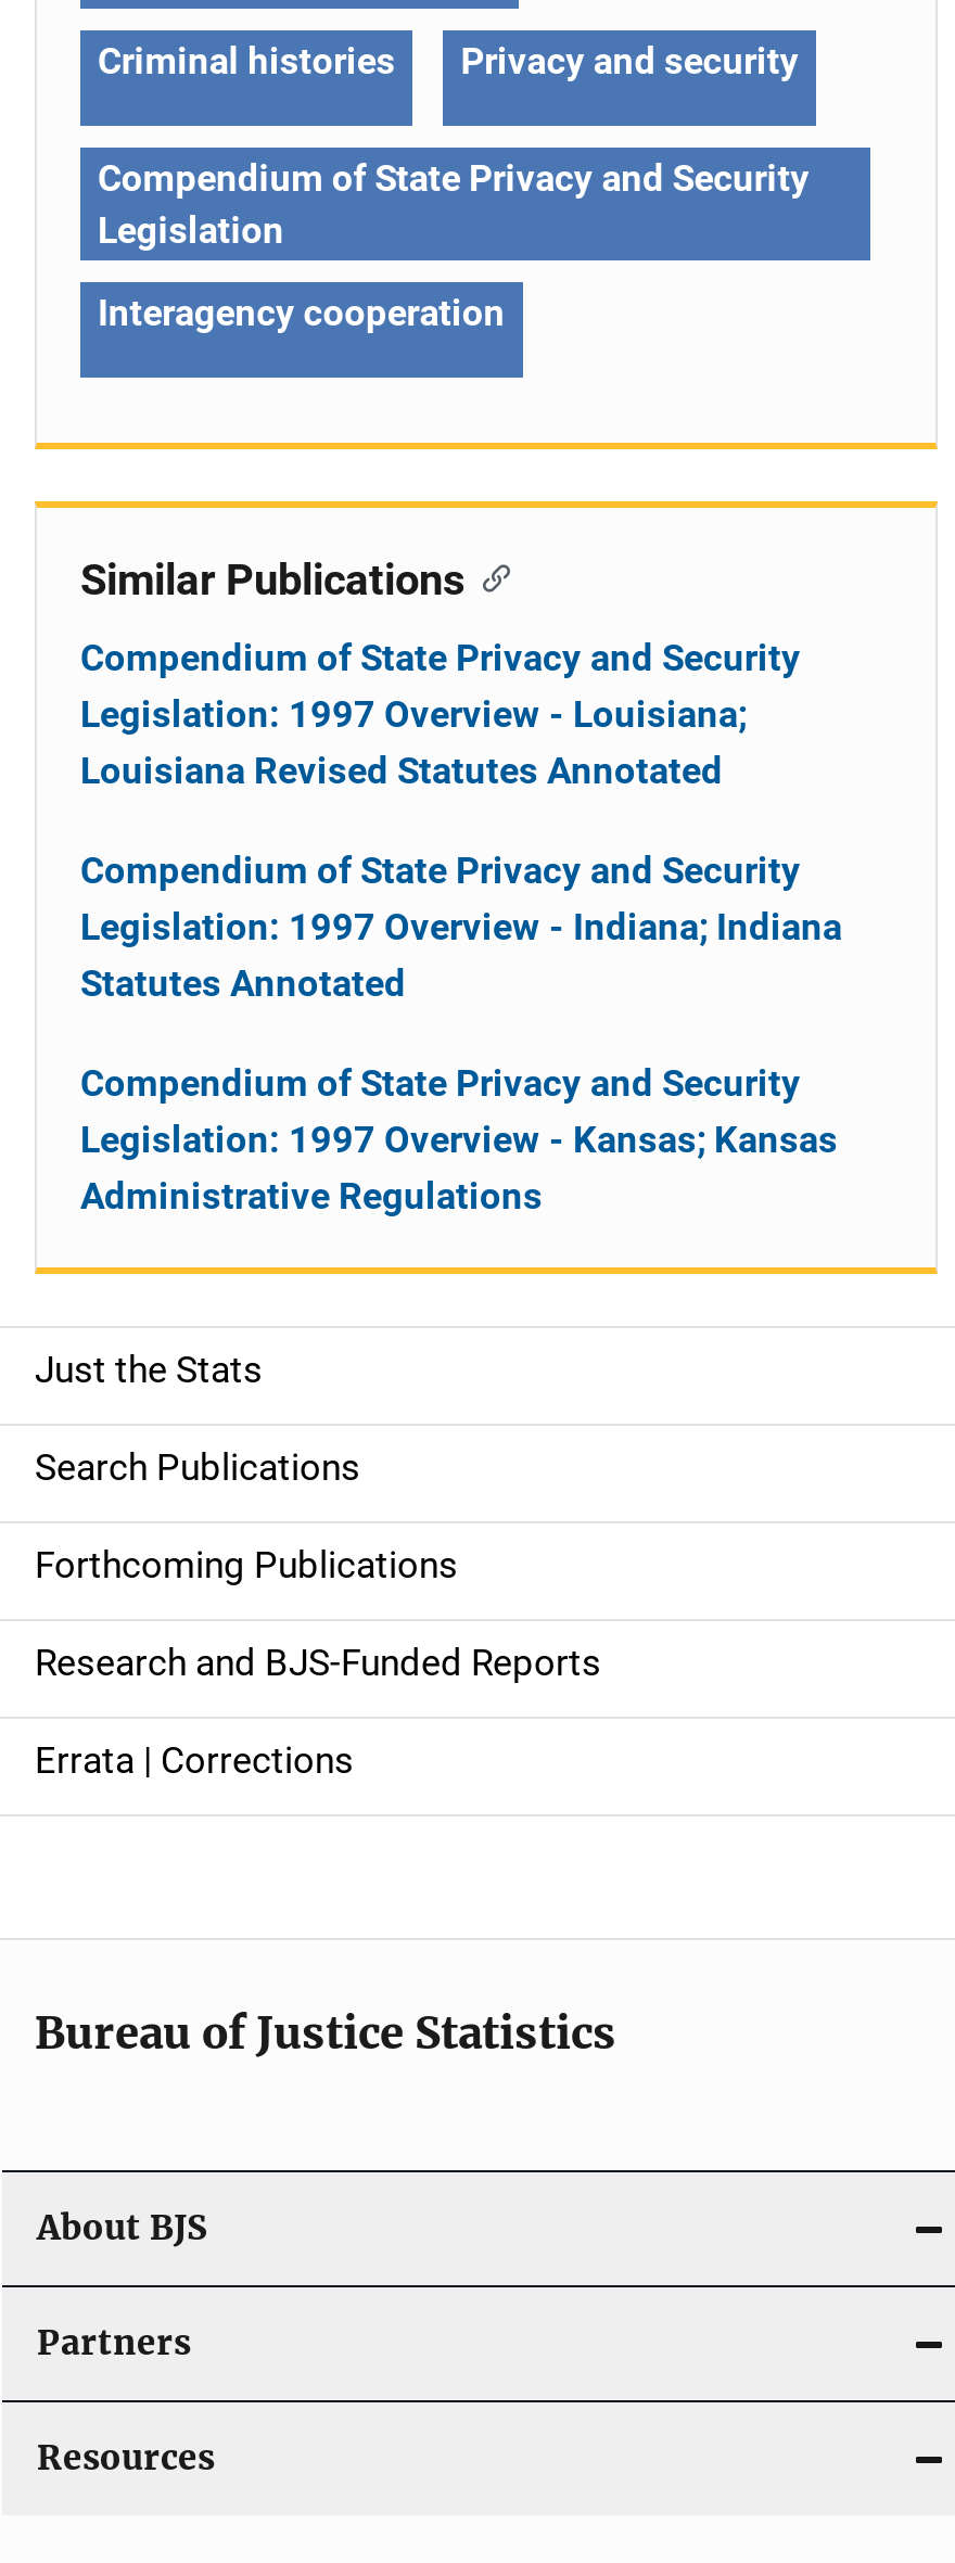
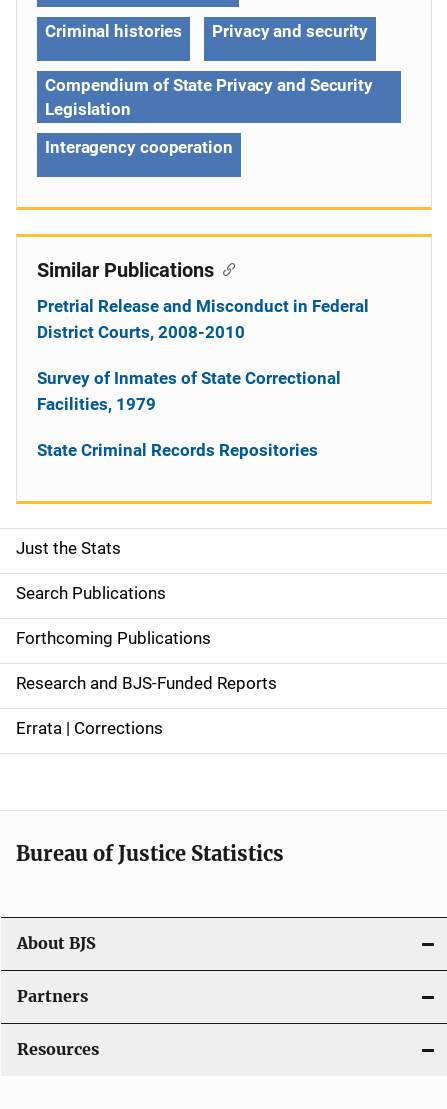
- Compendium of State Privacy and Security
- Legislation: 1997 Overview - Louisiana;
- Louisiana Revised Statutes Annotated
+ Pretrial Release and Misconduct in Federal
+ District Courts, 2008-2010

- Compendium of State Privacy and Security
- Legislation: 1997 Overview - Indiana; Indiana
- Statutes Annotated
+ Survey of Inmates of State Correctional
+ Facilities, 1979

- Compendium of State Privacy and Security
- Legislation: 1997 Overview - Kansas; Kansas
- Administrative Regulations
+ State Criminal Records Repositories
